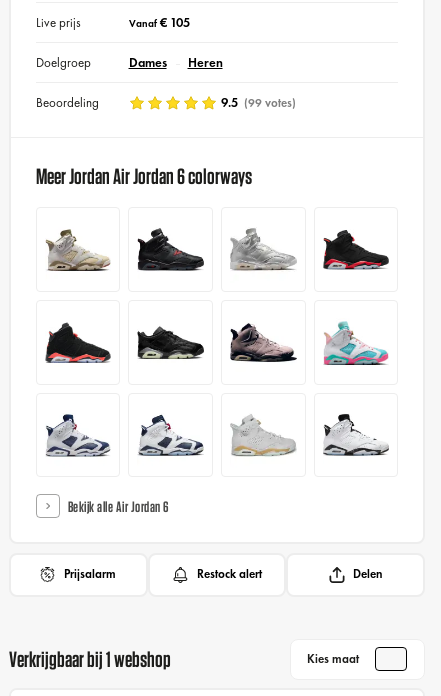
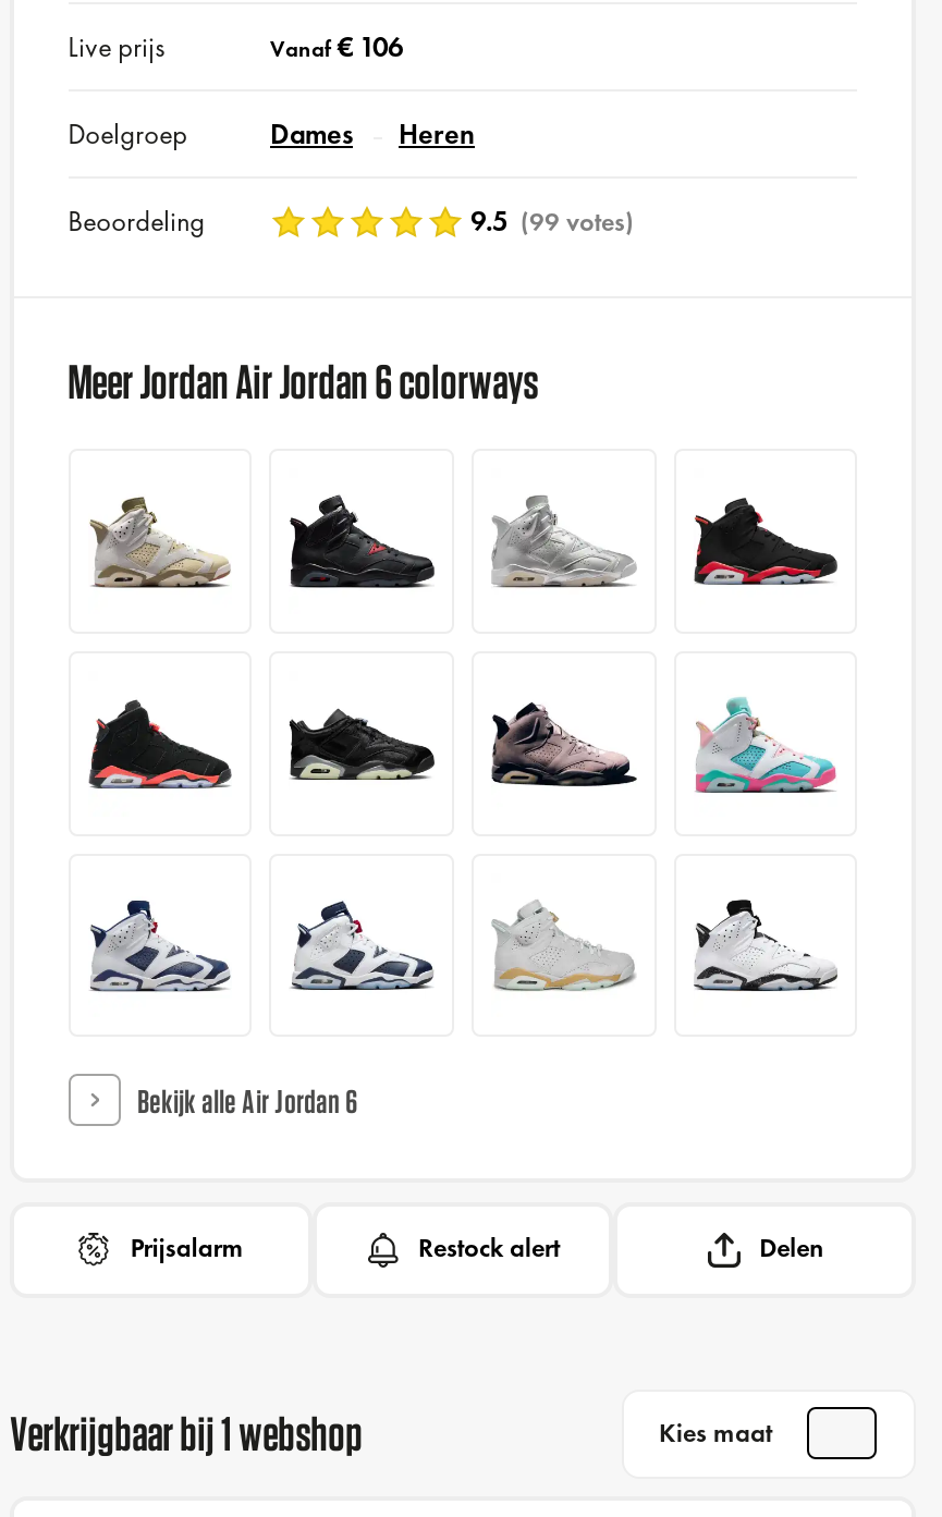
- Vanaf € 105
+ Vanaf € 106
